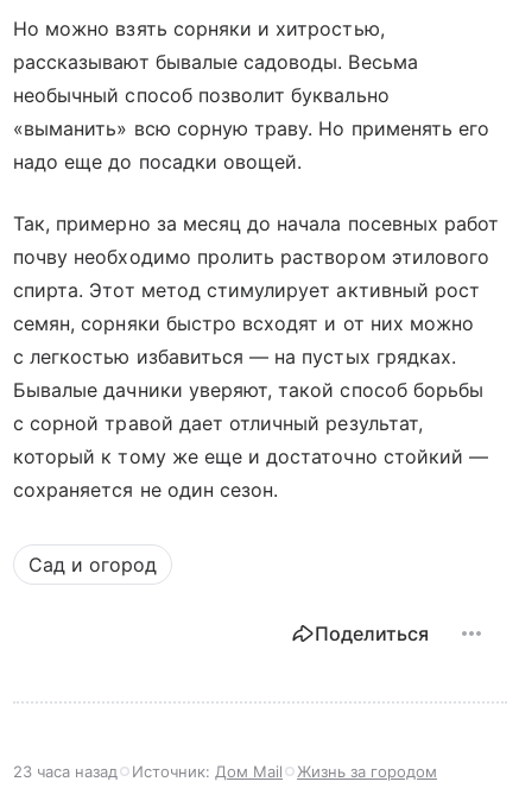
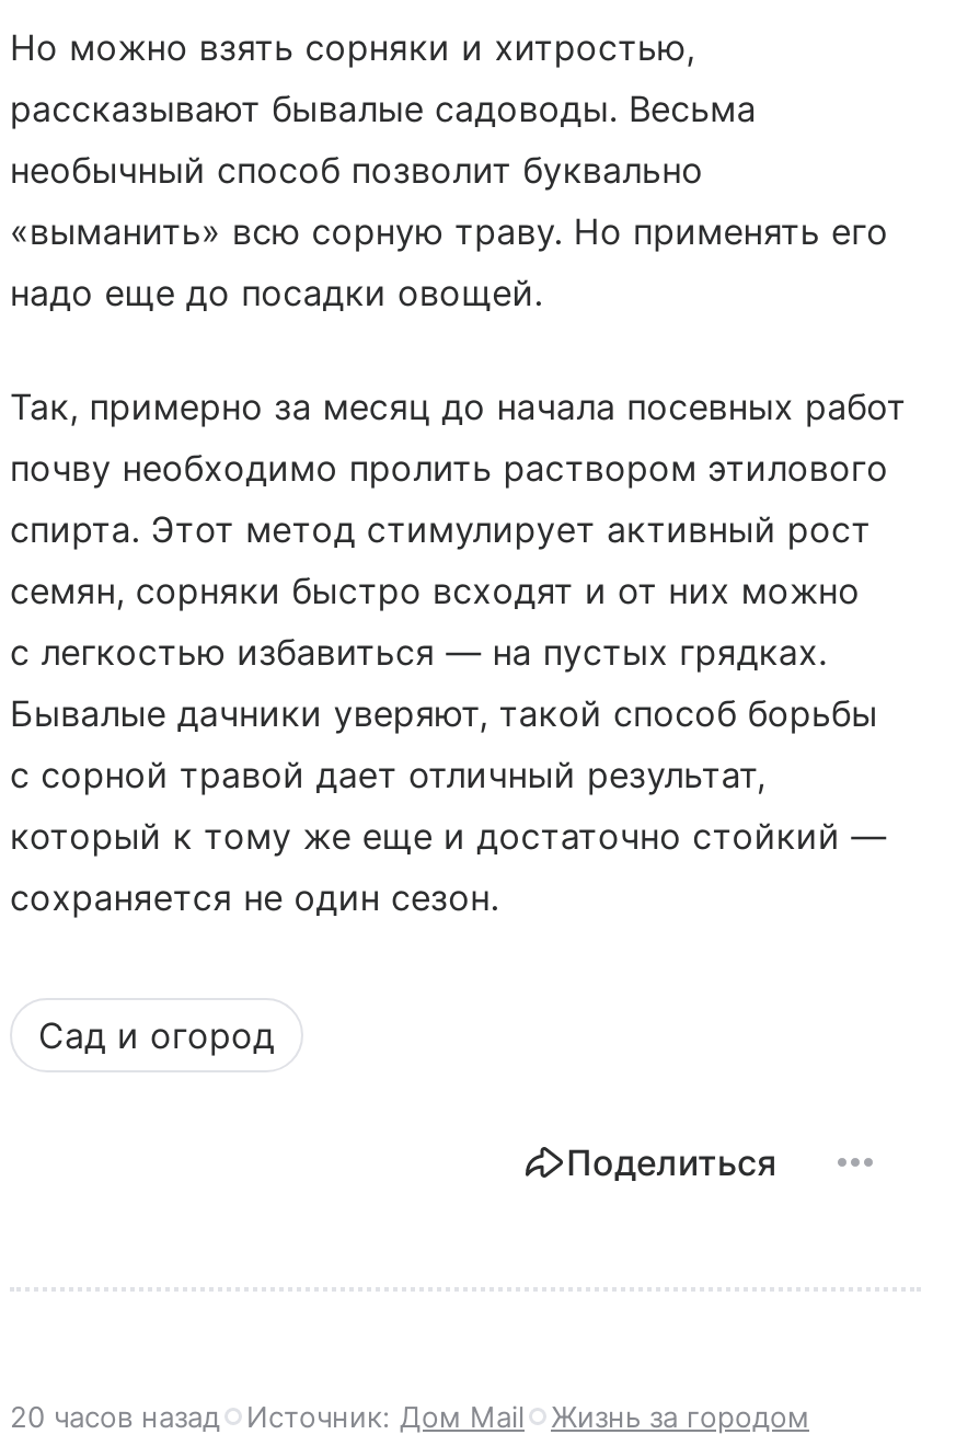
- 23 часа назад Источник: Дом Mail Жизнь за городом
+ 20 часов назад Источник: Дом Mail Жизнь за городом
